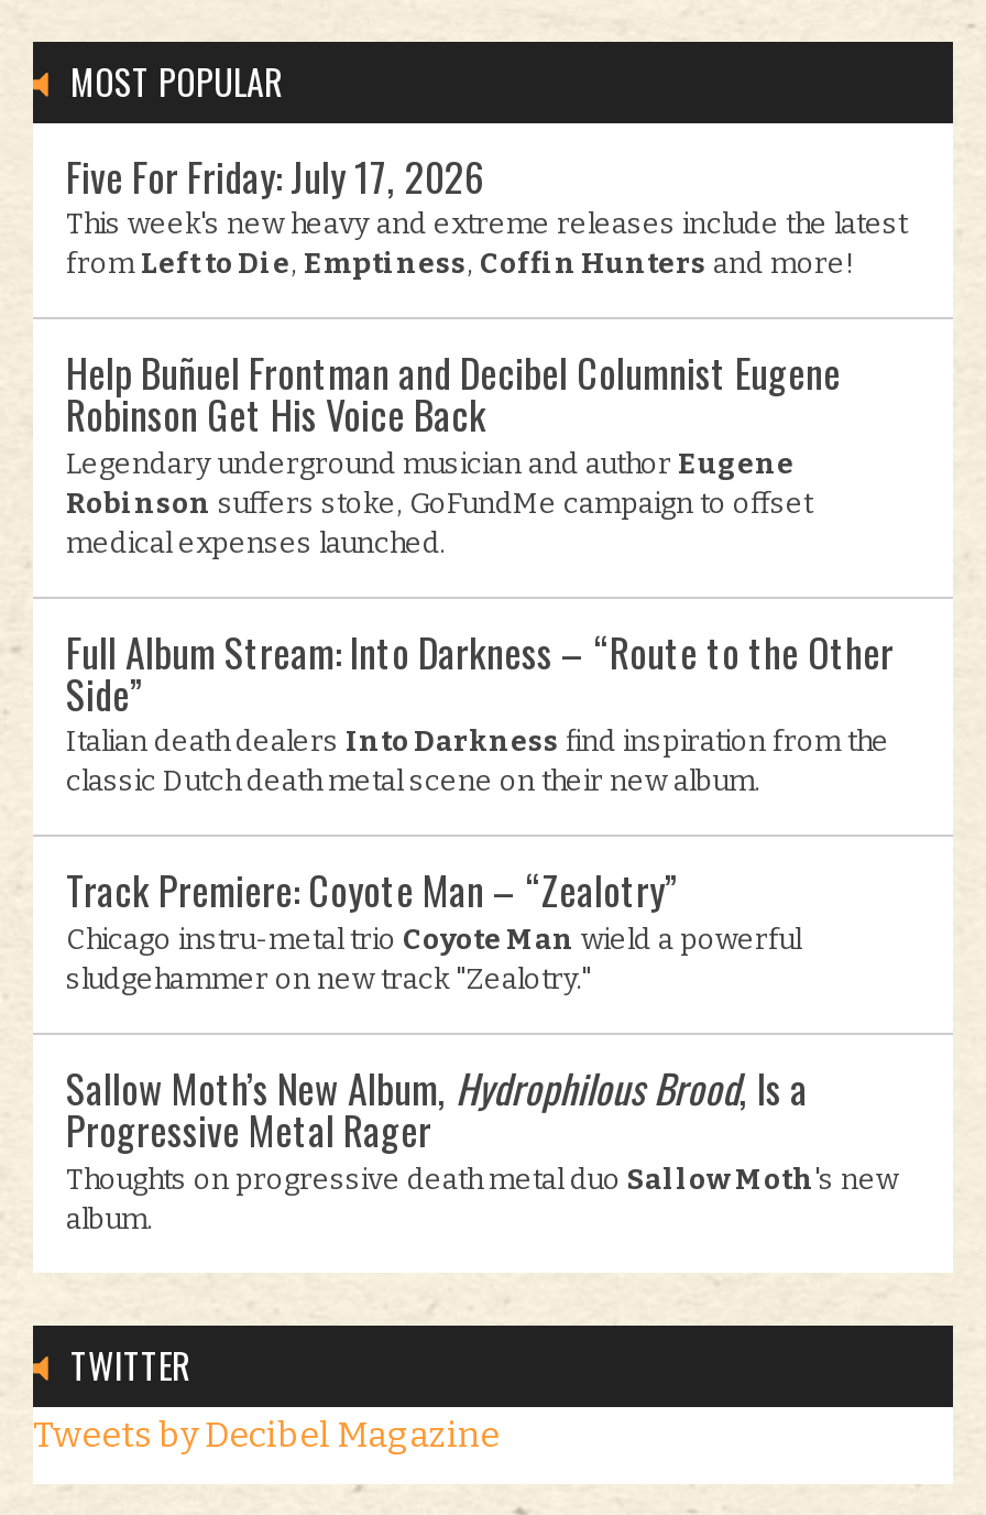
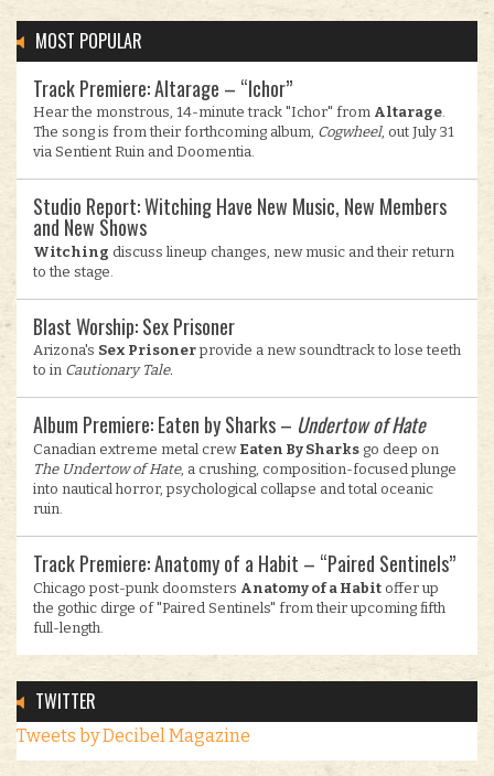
- Five For Friday: July 17, 2026
- This week's new heavy and extreme releases include the latest
- from Left to Die, Emptiness, Coffin Hunters and more!
+ Track Premiere: Altarage – “Ichor”
+ Hear the monstrous, 14-minute track "Ichor" from Altarage.
+ The song is from their forthcoming album, Cogwheel, out July 31
+ via Sentient Ruin and Doomentia.

- Help Buñuel Frontman and Decibel Columnist Eugene
- Robinson Get His Voice Back
- Legendary underground musician and author Eugene
- Robinson suffers stoke, GoFundMe campaign to offset
- medical expenses launched.
+ Studio Report: Witching Have New Music, New Members
+ and New Shows
+ Witching discuss lineup changes, new music and their return
+ to the stage.

- Full Album Stream: Into Darkness – “Route to the Other
- Side”
- Italian death dealers Into Darkness find inspiration from the
- classic Dutch death metal scene on their new album.
+ Blast Worship: Sex Prisoner
+ Arizona's Sex Prisoner provide a new soundtrack to lose teeth
+ to in Cautionary Tale.

- Track Premiere: Coyote Man – “Zealotry”
- Chicago instru-metal trio Coyote Man wield a powerful
- sludgehammer on new track "Zealotry."
+ Album Premiere: Eaten by Sharks – Undertow of Hate
+ Canadian extreme metal crew Eaten By Sharks go deep on
+ The Undertow of Hate, a crushing, composition-focused plunge
+ into nautical horror, psychological collapse and total oceanic
+ ruin.

- Sallow Moth’s New Album, Hydrophilous Brood, Is a
- Progressive Metal Rager
- Thoughts on progressive death metal duo Sallow Moth's new
- album.
+ Track Premiere: Anatomy of a Habit – “Paired Sentinels”
+ Chicago post-punk doomsters Anatomy of a Habit offer up
+ the gothic dirge of "Paired Sentinels" from their upcoming fifth
+ full-length.
